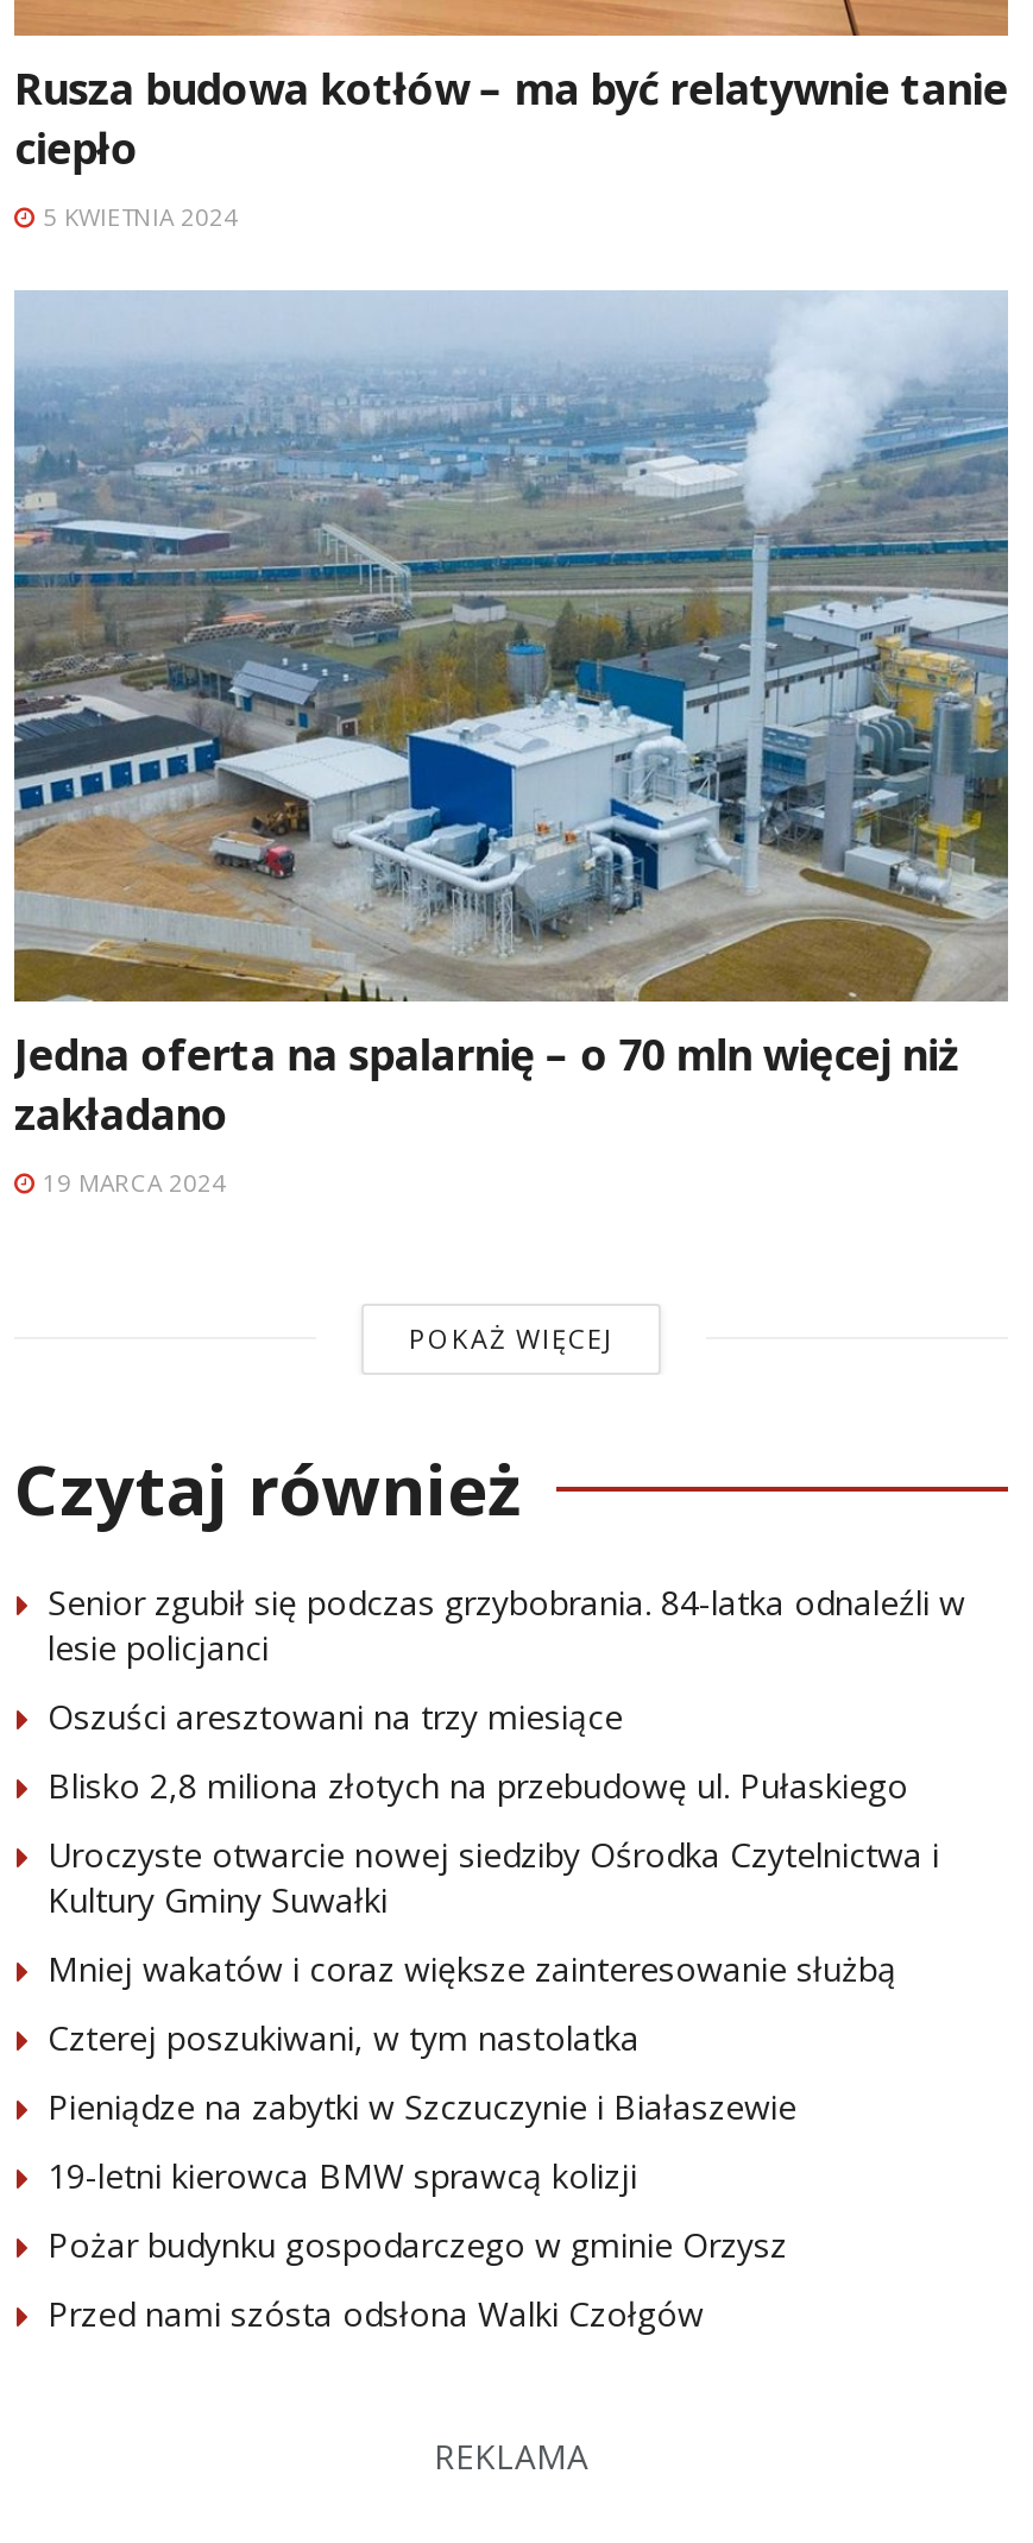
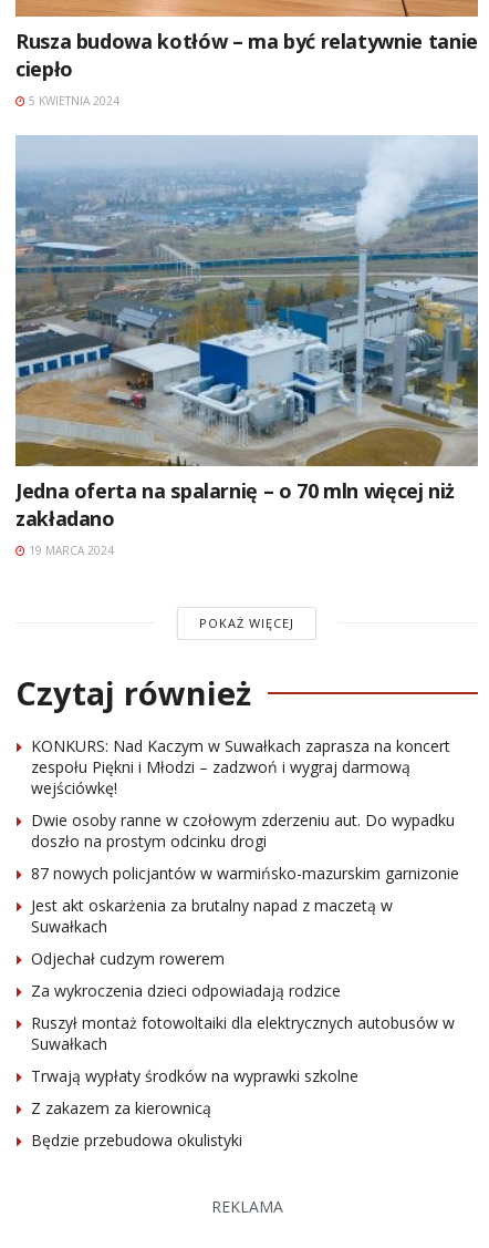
- Senior zgubił się podczas grzybobrania. 84-latka odnaleźli w
- lesie policjanci
+ KONKURS: Nad Kaczym w Suwałkach zaprasza na koncert
+ zespołu Piękni i Młodzi – zadzwoń i wygraj darmową
+ wejściówkę!

- Oszuści aresztowani na trzy miesiące
+ Dwie osoby ranne w czołowym zderzeniu aut. Do wypadku
+ doszło na prostym odcinku drogi

- Blisko 2,8 miliona złotych na przebudowę ul. Pułaskiego
+ 87 nowych policjantów w warmińsko-mazurskim garnizonie

- Uroczyste otwarcie nowej siedziby Ośrodka Czytelnictwa i
- Kultury Gminy Suwałki
+ Jest akt oskarżenia za brutalny napad z maczetą w
+ Suwałkach

- Mniej wakatów i coraz większe zainteresowanie służbą
+ Odjechał cudzym rowerem

- Czterej poszukiwani, w tym nastolatka
+ Za wykroczenia dzieci odpowiadają rodzice

- Pieniądze na zabytki w Szczuczynie i Białaszewie
+ Ruszył montaż fotowoltaiki dla elektrycznych autobusów w
+ Suwałkach

- 19-letni kierowca BMW sprawcą kolizji
+ Trwają wypłaty środków na wyprawki szkolne

- Pożar budynku gospodarczego w gminie Orzysz
+ Z zakazem za kierownicą

- Przed nami szósta odsłona Walki Czołgów
+ Będzie przebudowa okulistyki
